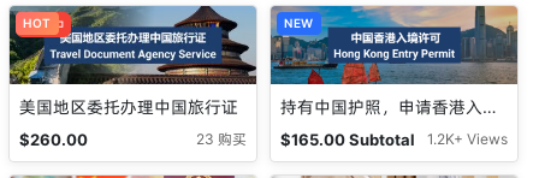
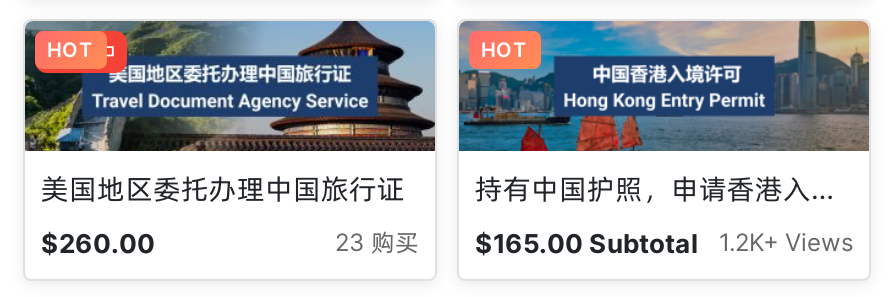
- NEW
+ HOT
